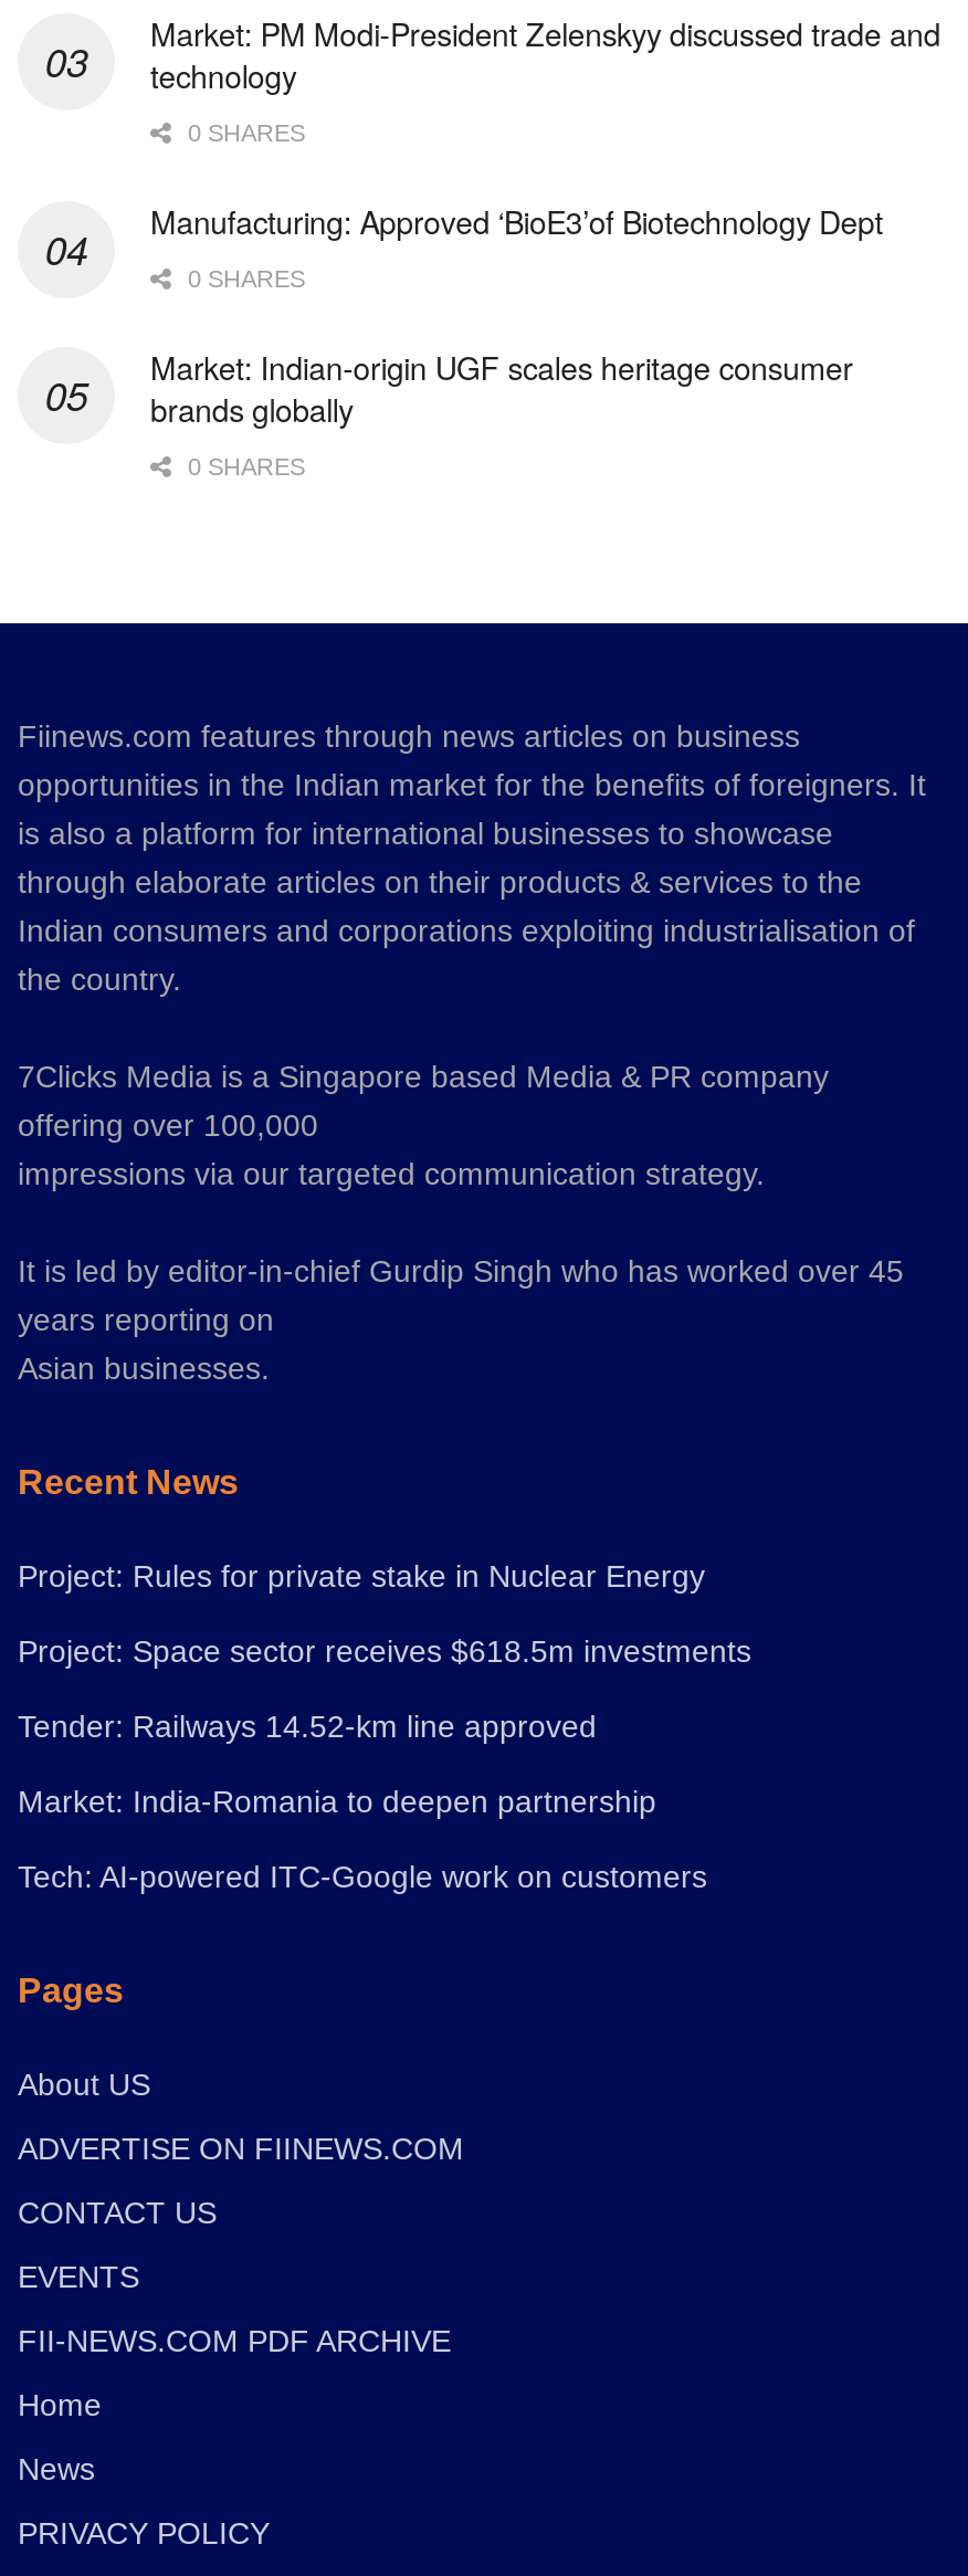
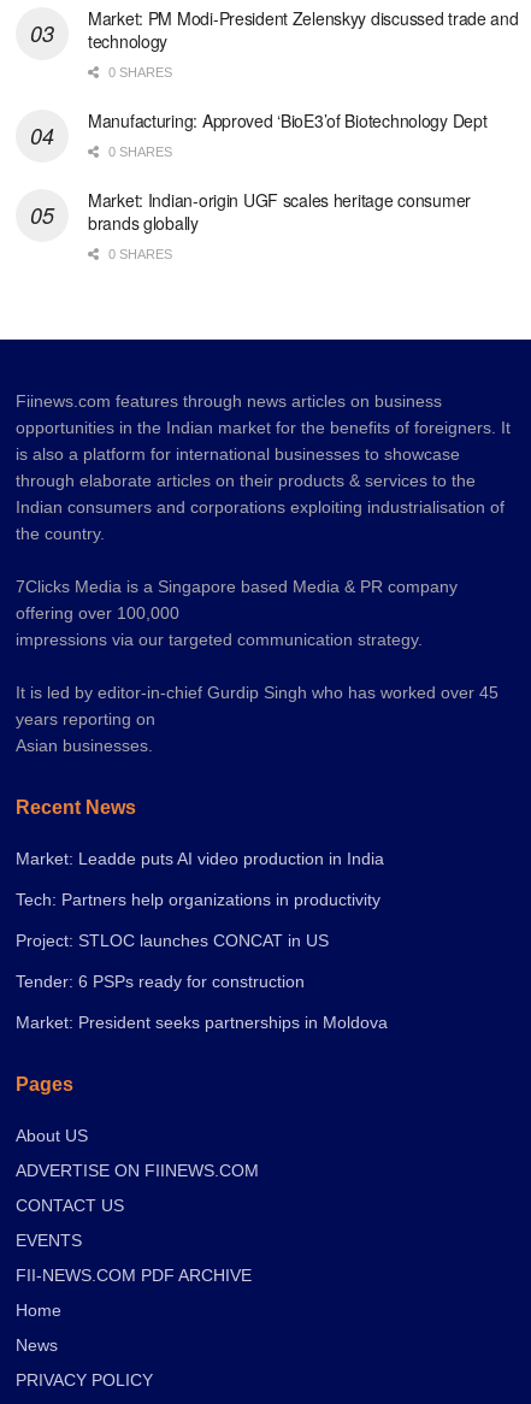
- Project: Rules for private stake in Nuclear Energy
+ Market: Leadde puts AI video production in India

- Project: Space sector receives $618.5m investments
+ Tech: Partners help organizations in productivity

- Tender: Railways 14.52-km line approved
+ Project: STLOC launches CONCAT in US

- Market: India-Romania to deepen partnership
+ Tender: 6 PSPs ready for construction

- Tech: AI-powered ITC-Google work on customers
+ Market: President seeks partnerships in Moldova
